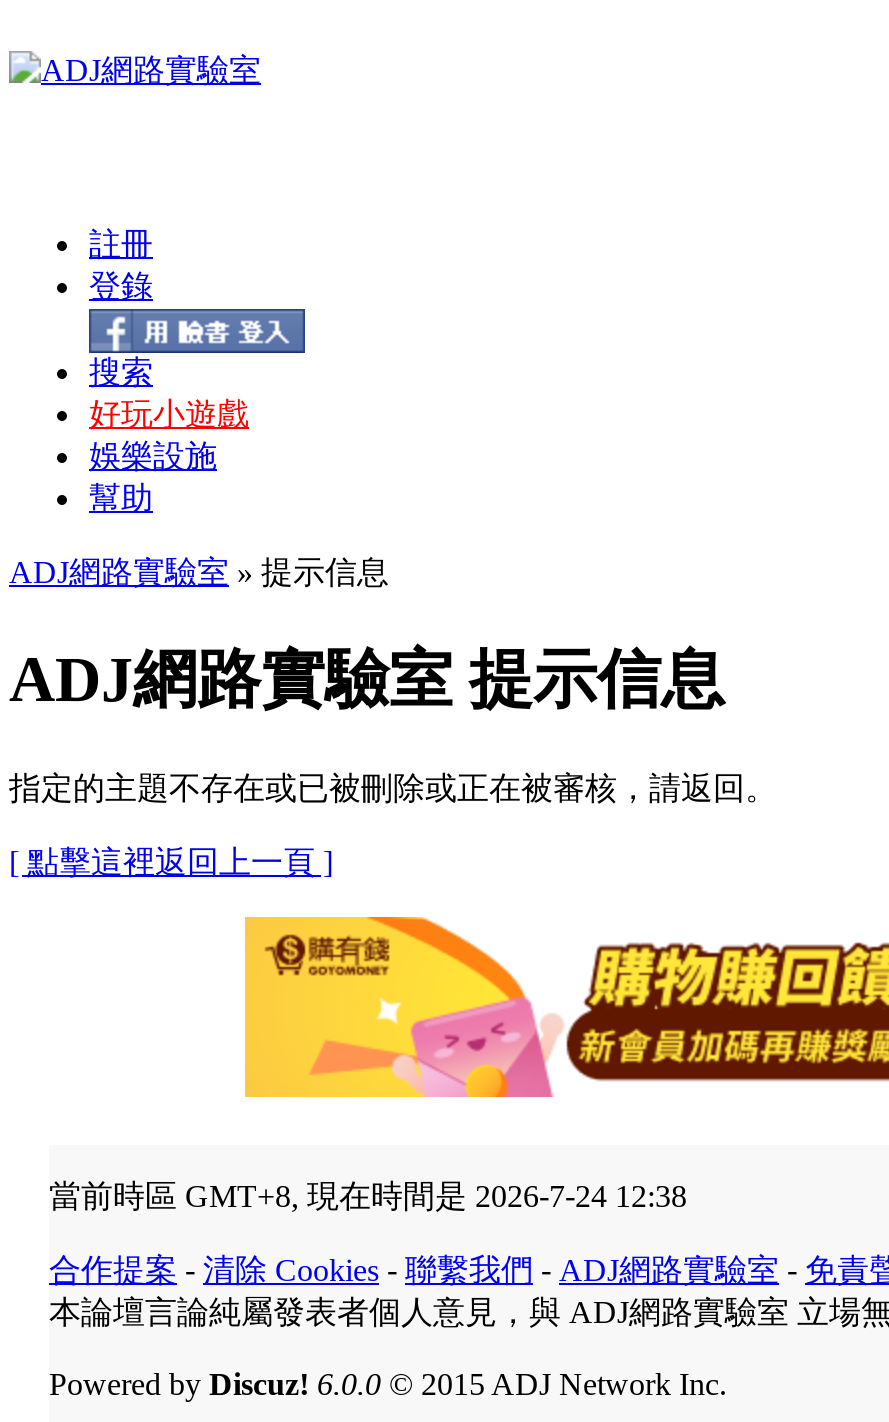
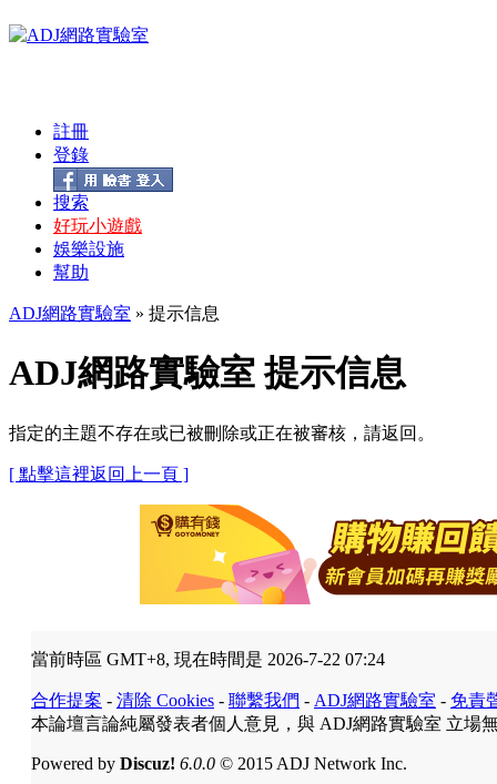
- 當前時區 GMT+8, 現在時間是 2026-7-24 12:38
+ 當前時區 GMT+8, 現在時間是 2026-7-22 07:24
